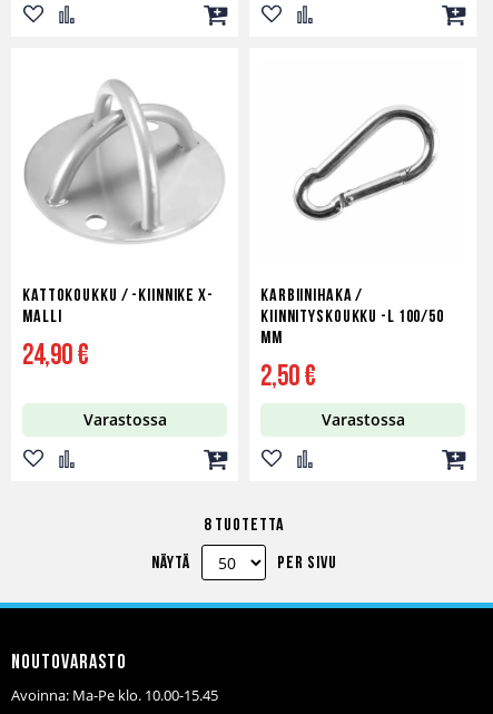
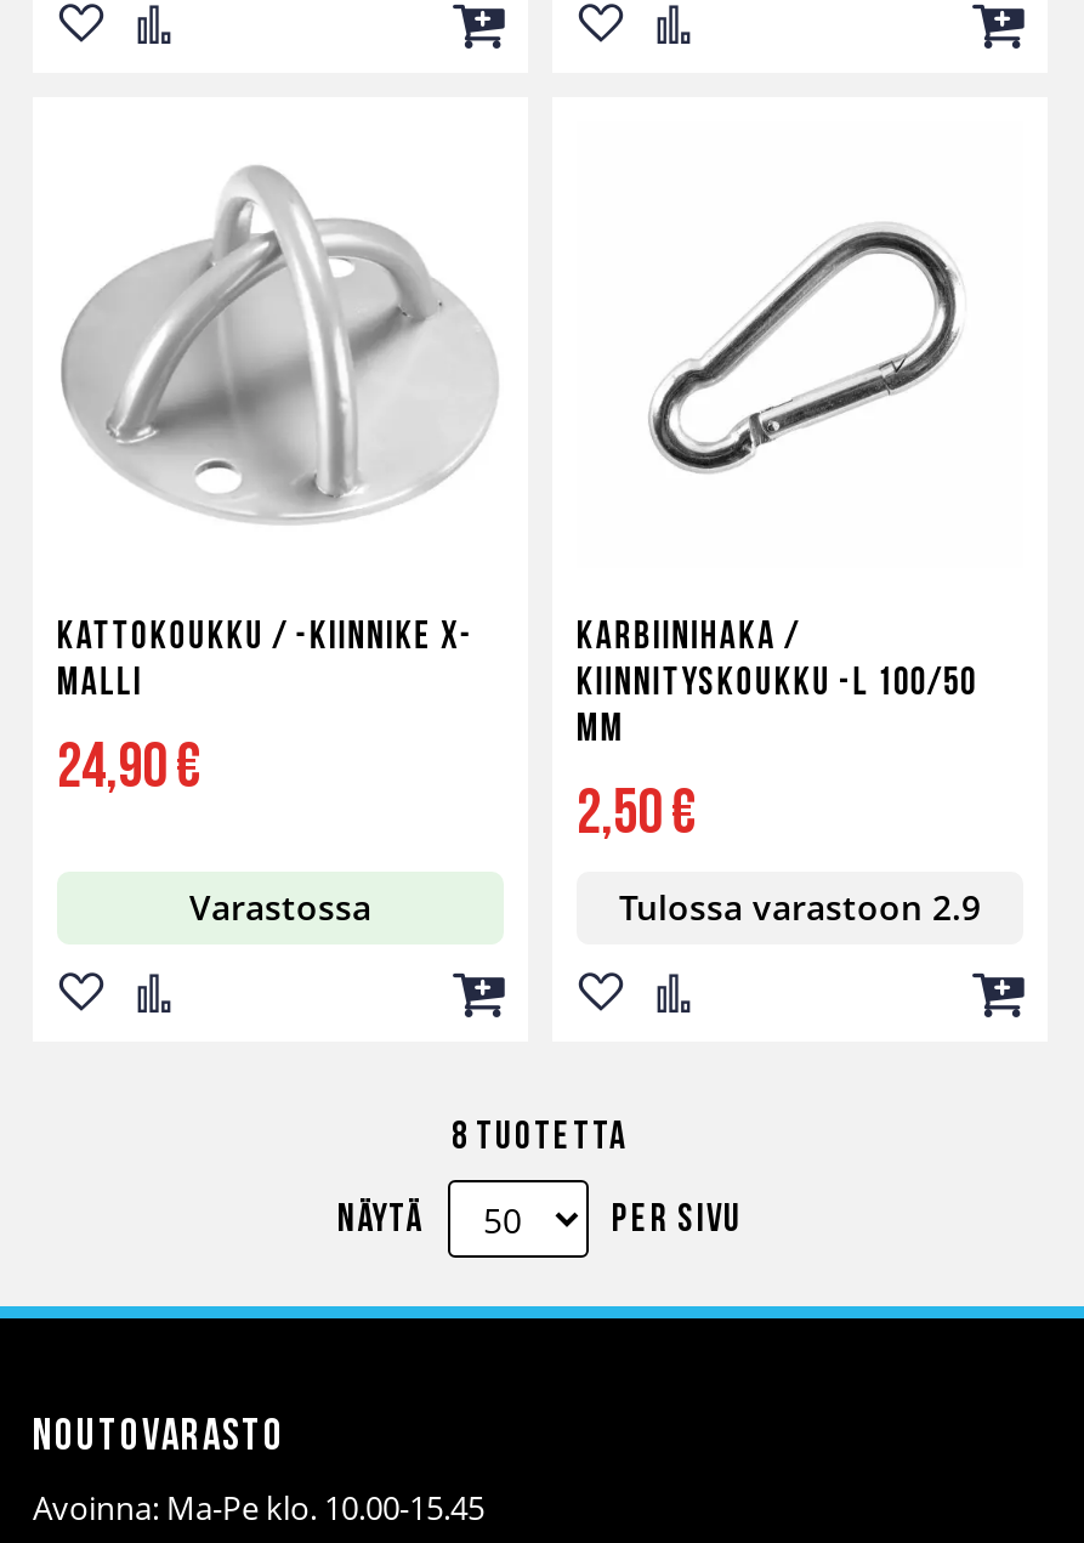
- Varastossa
+ Tulossa varastoon 2.9
